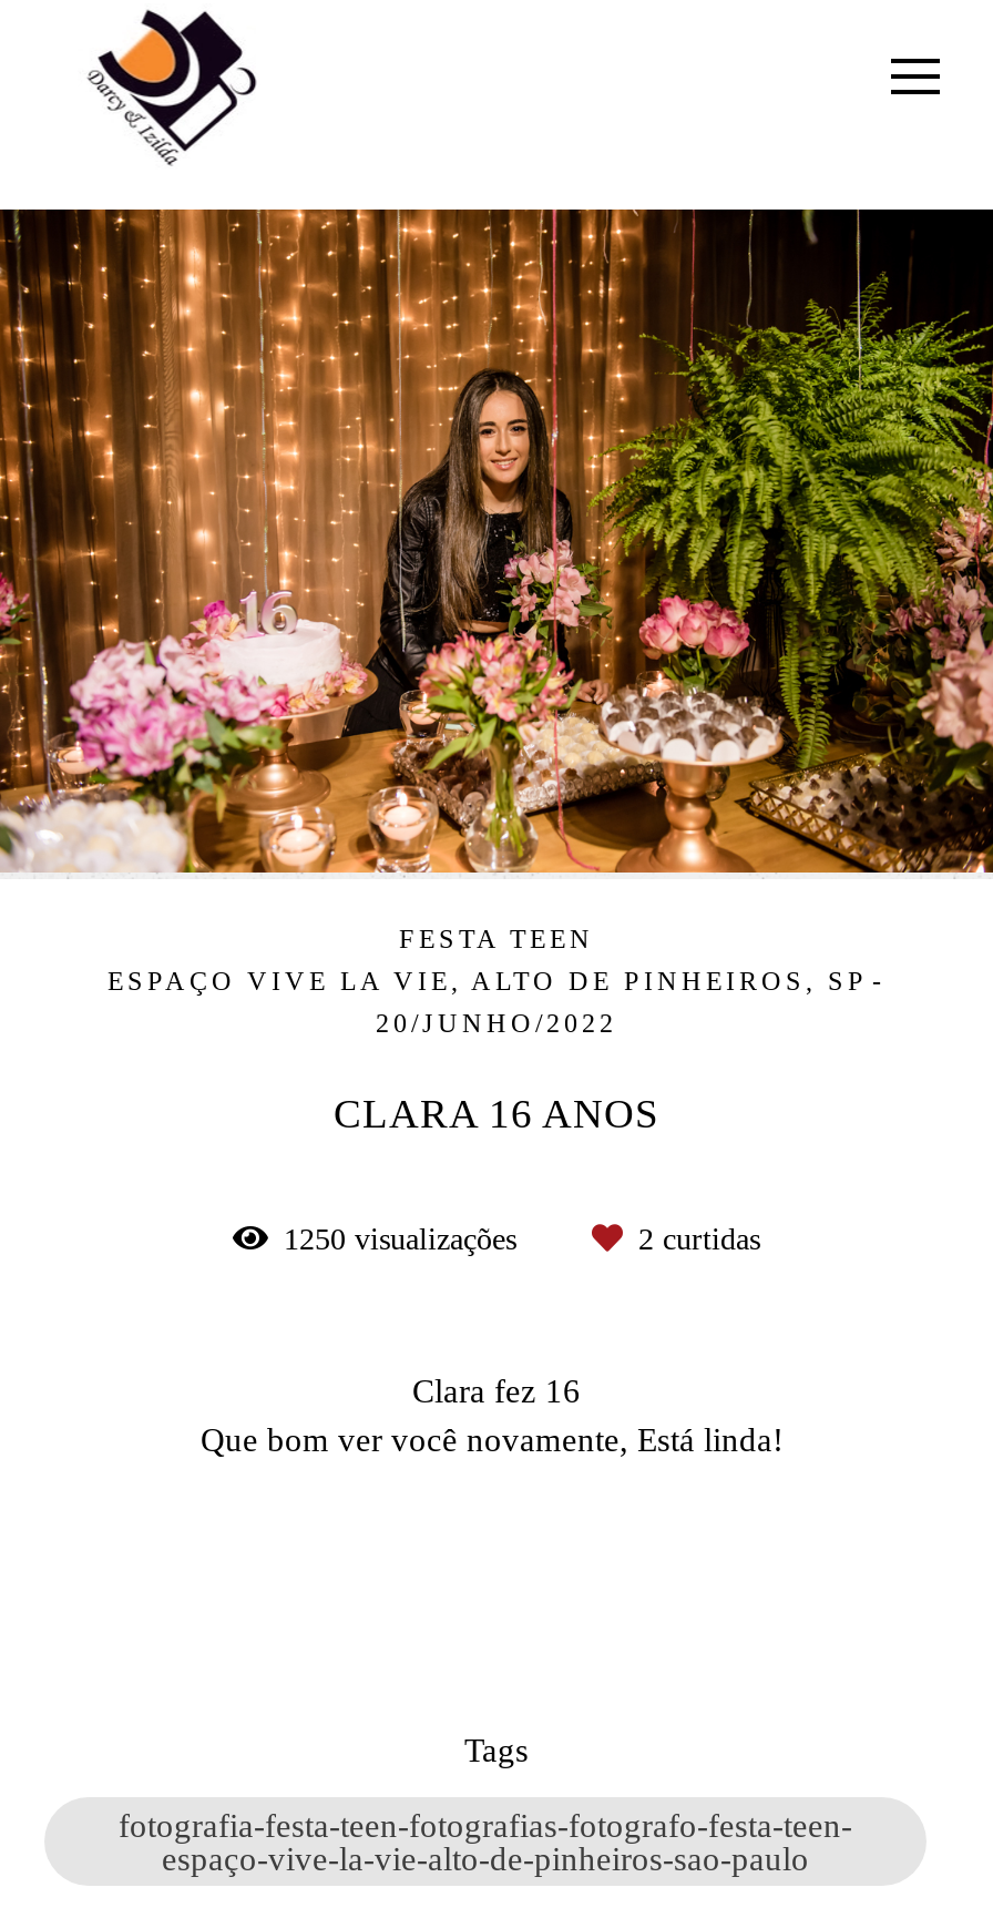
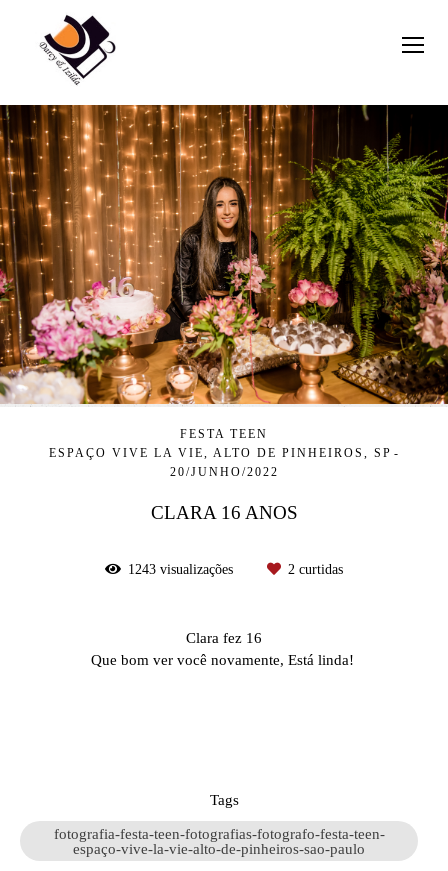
- 1250 visualizações
+ 1243 visualizações
